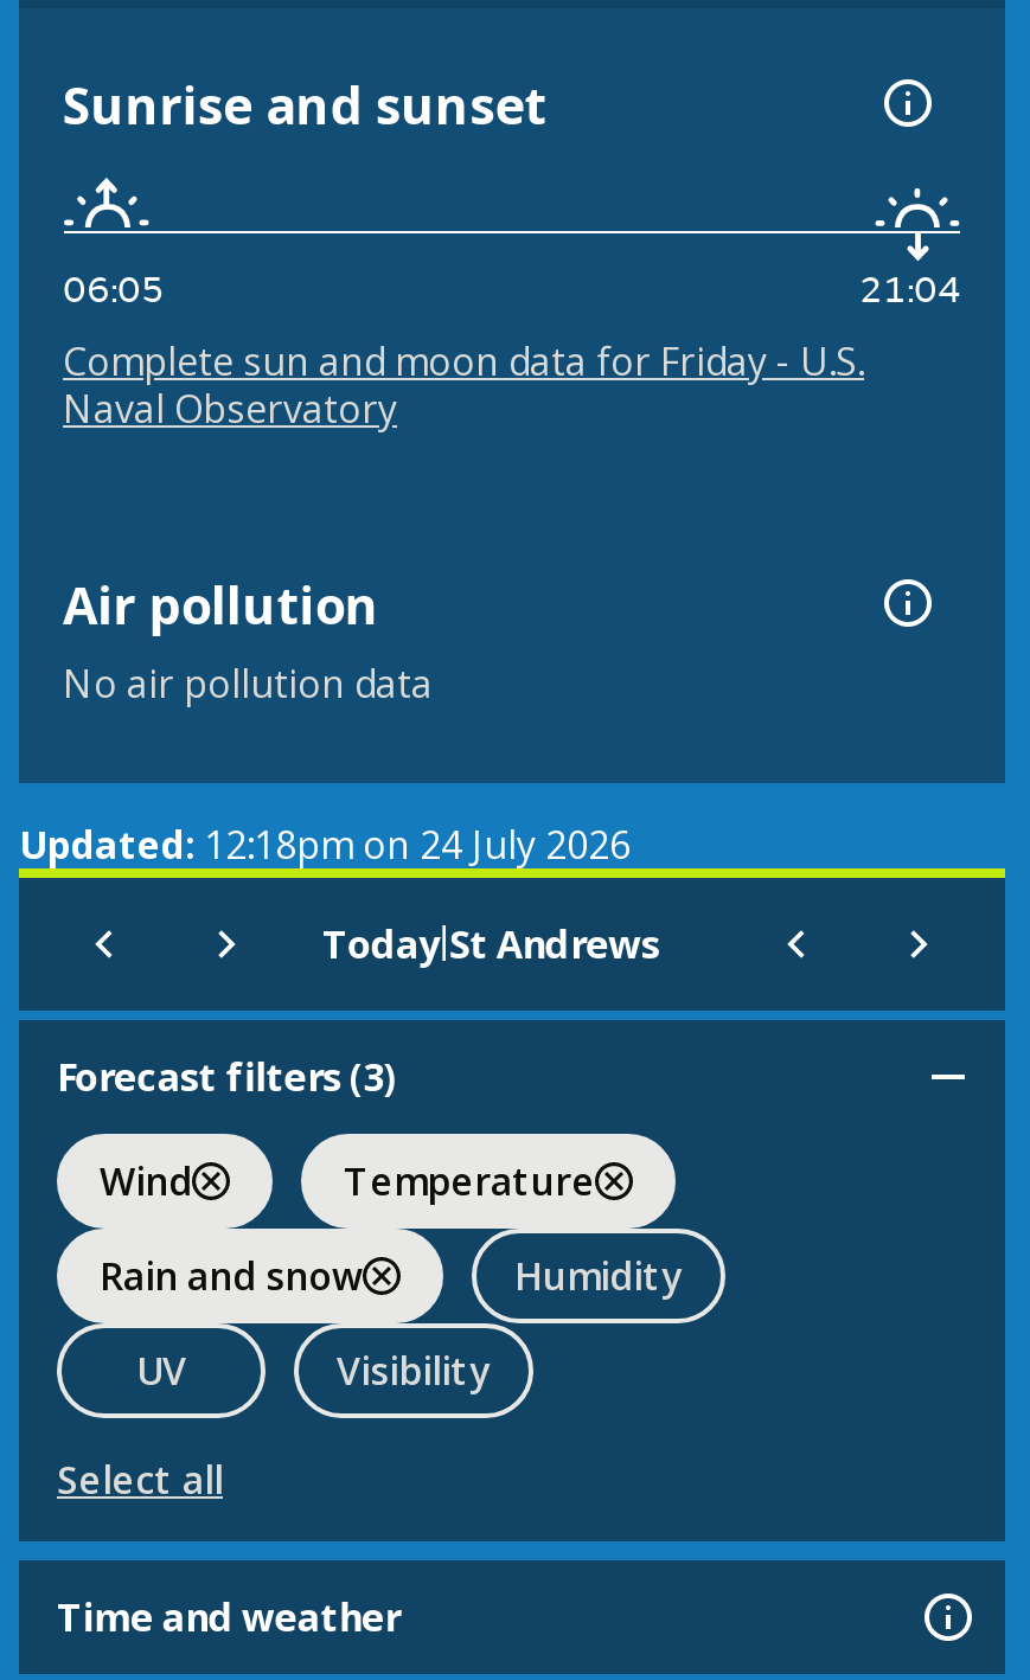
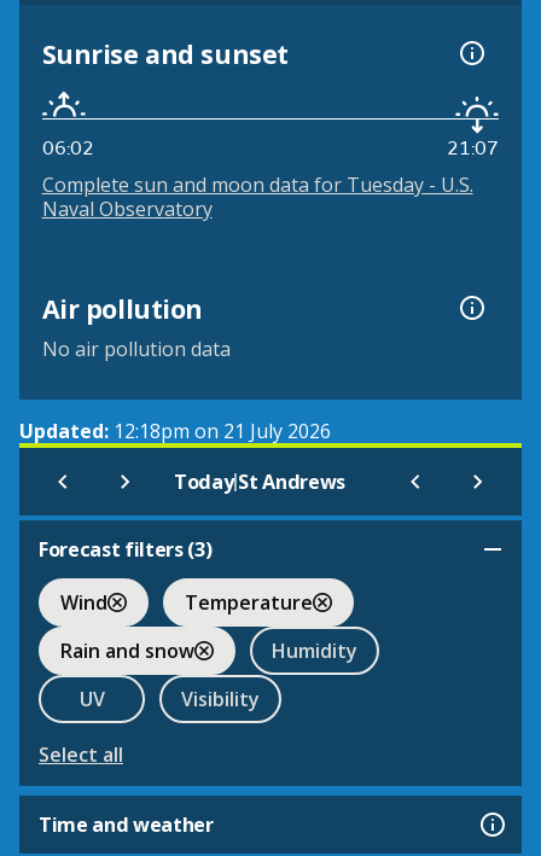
- 06:05
+ 06:02

- 21:04
+ 21:07

- Complete sun and moon data for Friday - U.S.
+ Complete sun and moon data for Tuesday - U.S.

- Updated: 12:18pm on 24 July 2026
+ Updated: 12:18pm on 21 July 2026
